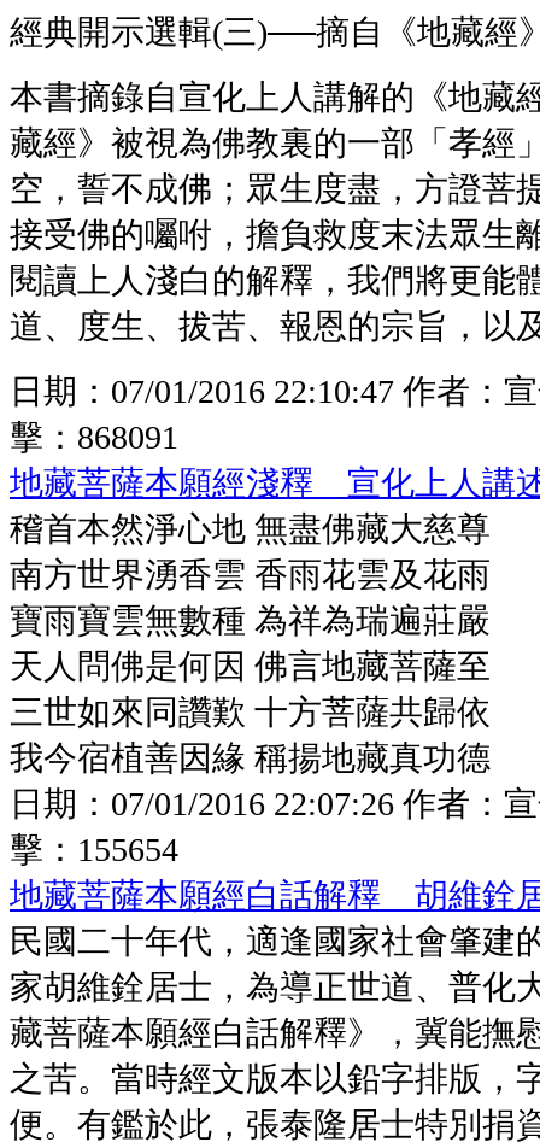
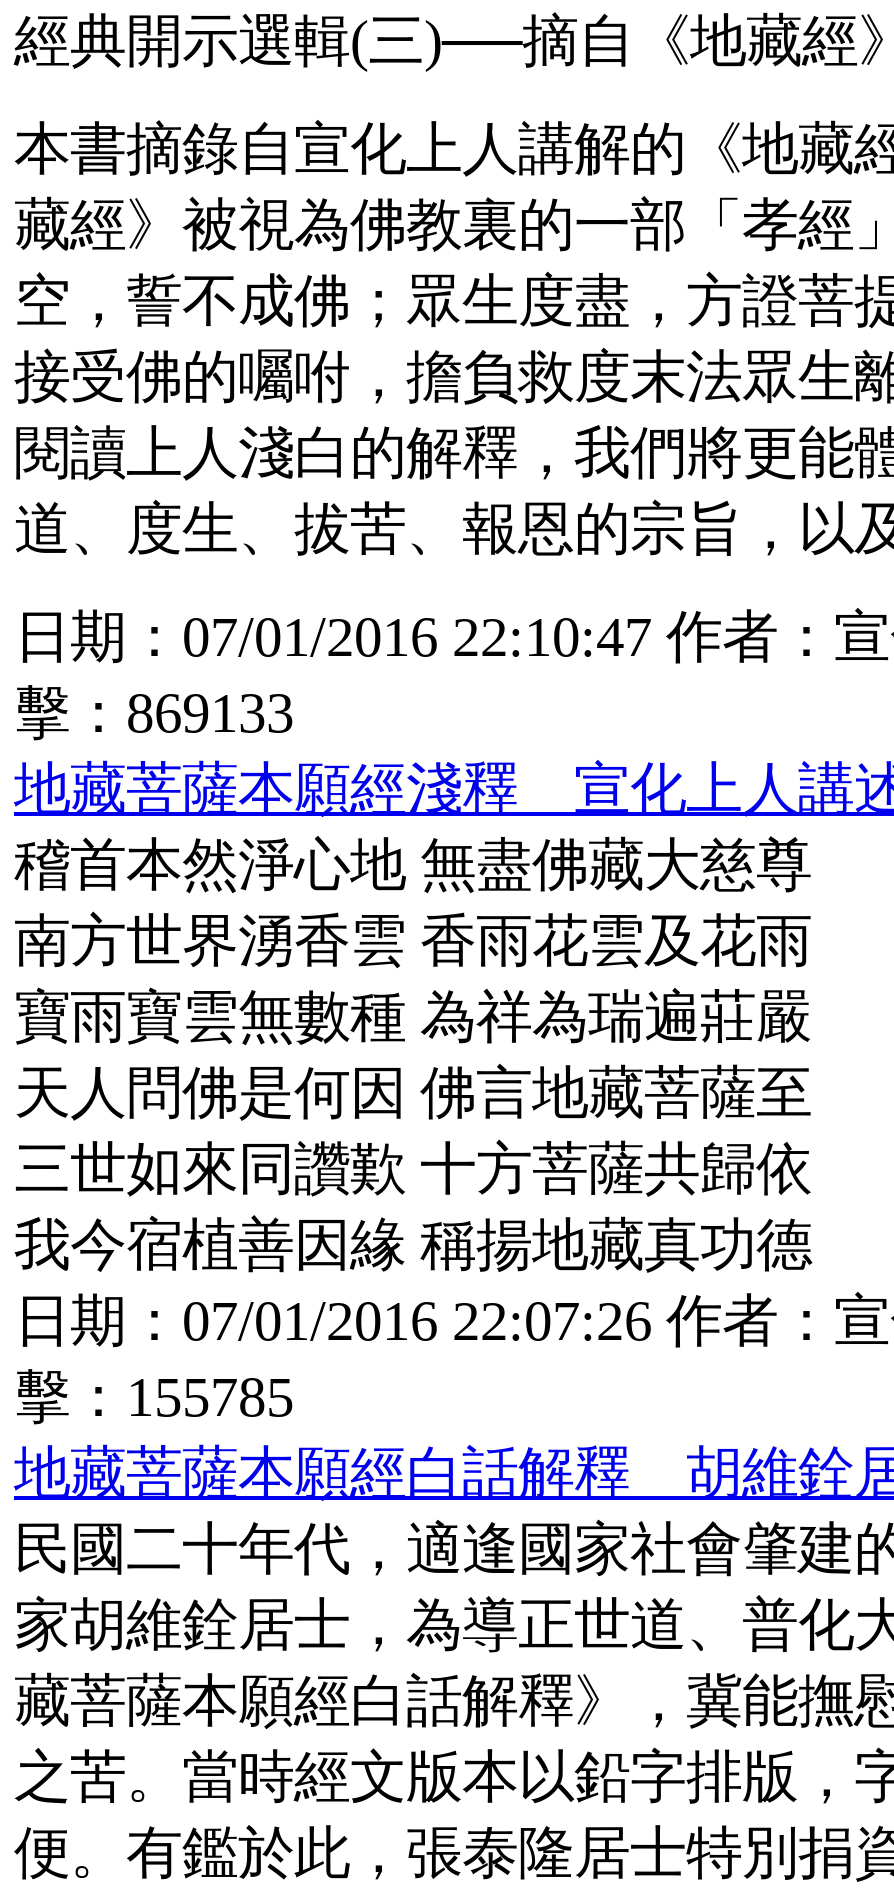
- 擊：868091
+ 擊：869133

- 擊：155654
+ 擊：155785
